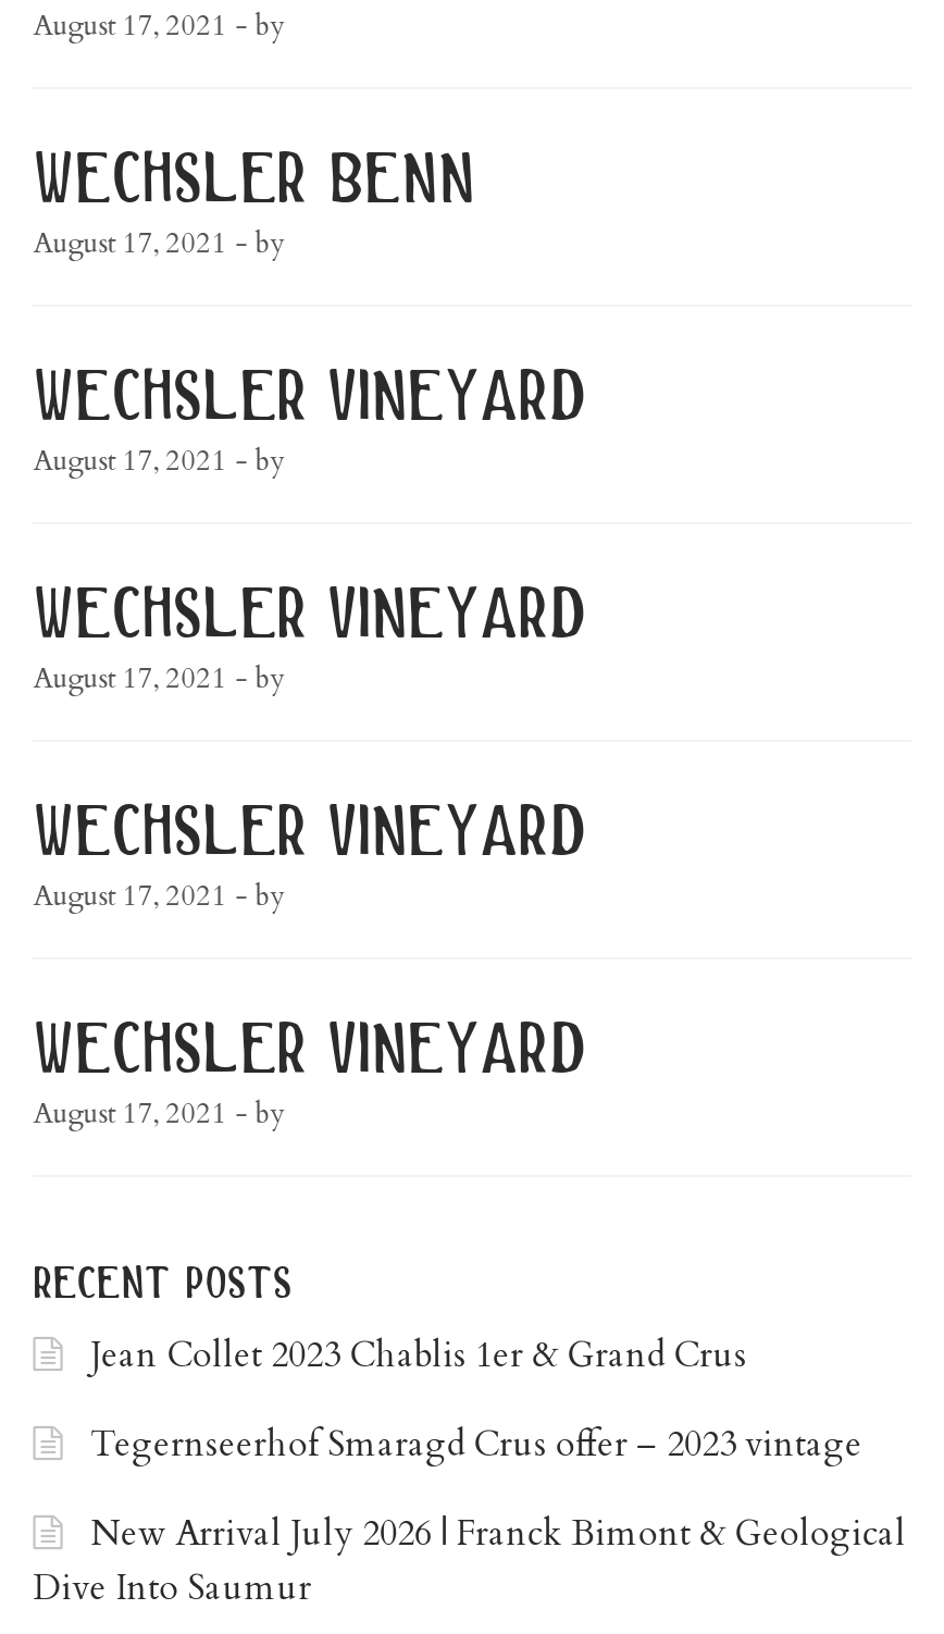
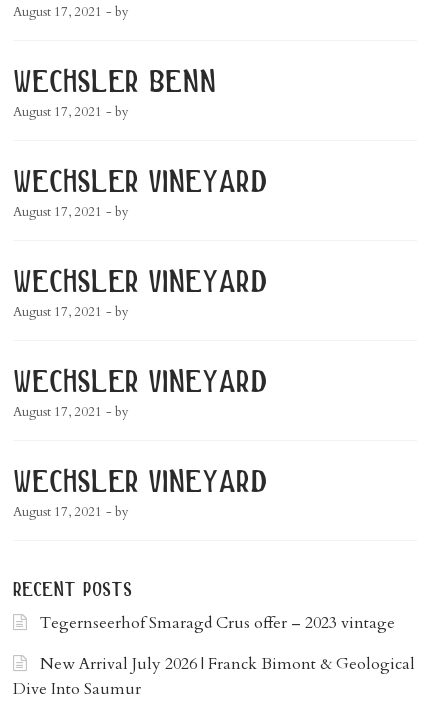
- Jean Collet 2023 Chablis 1er & Grand Crus
